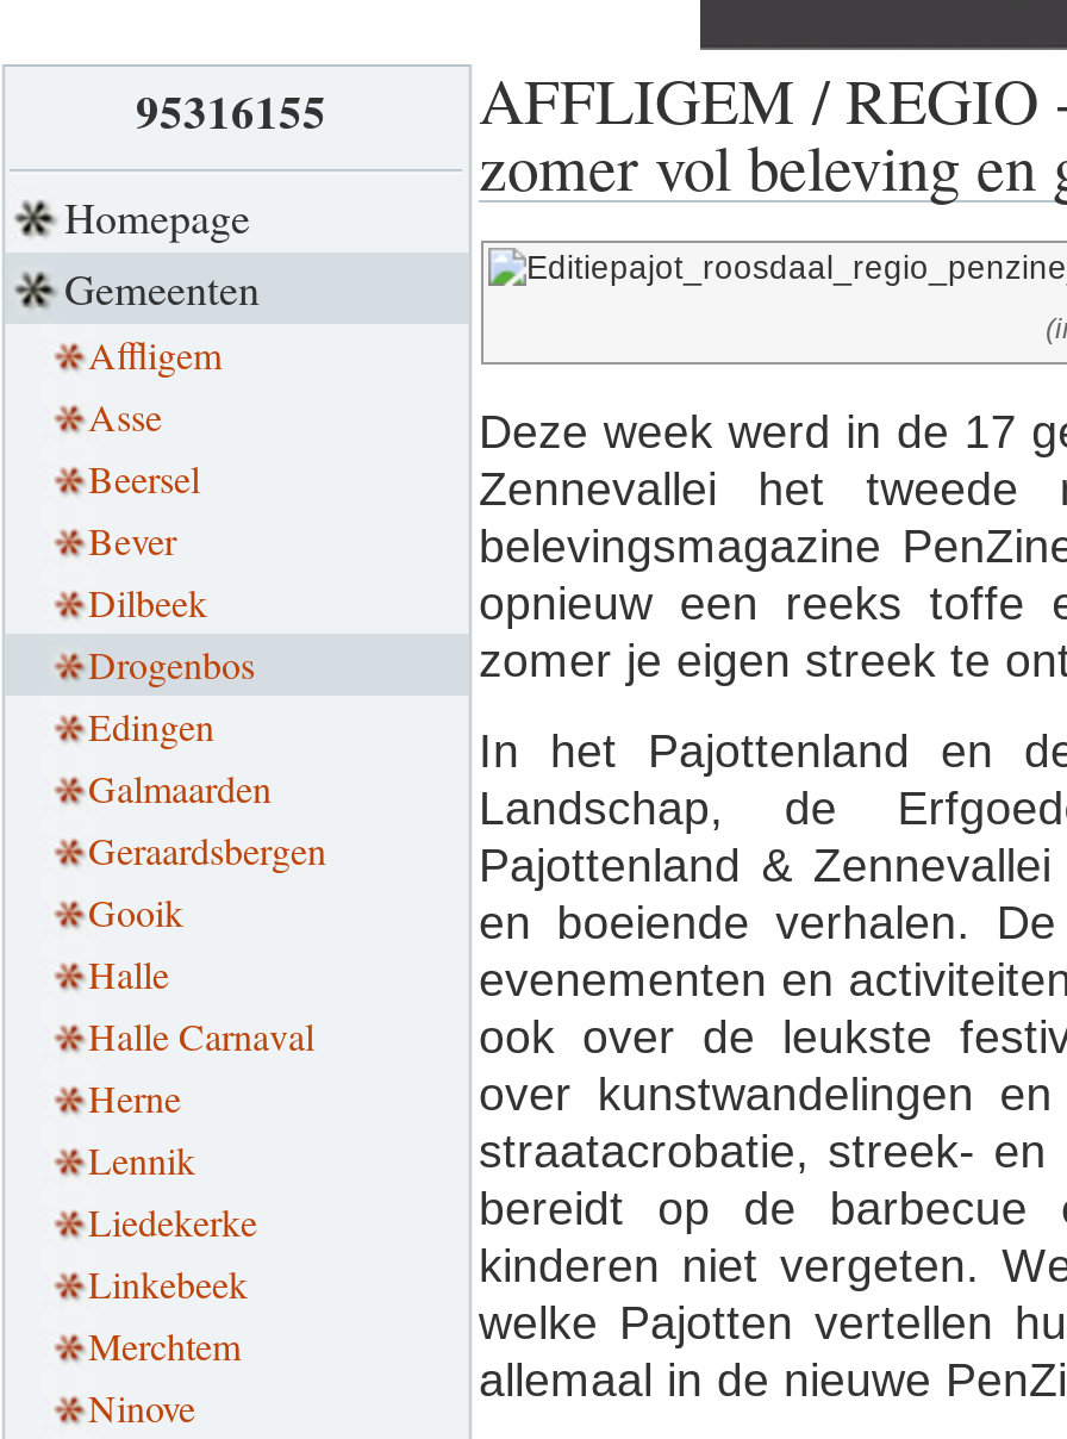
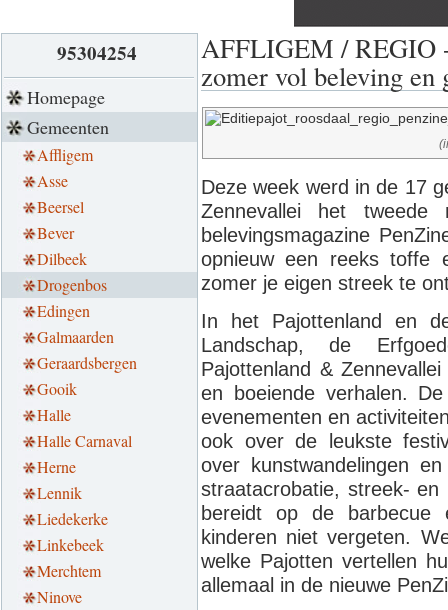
- 95316155
+ 95304254
